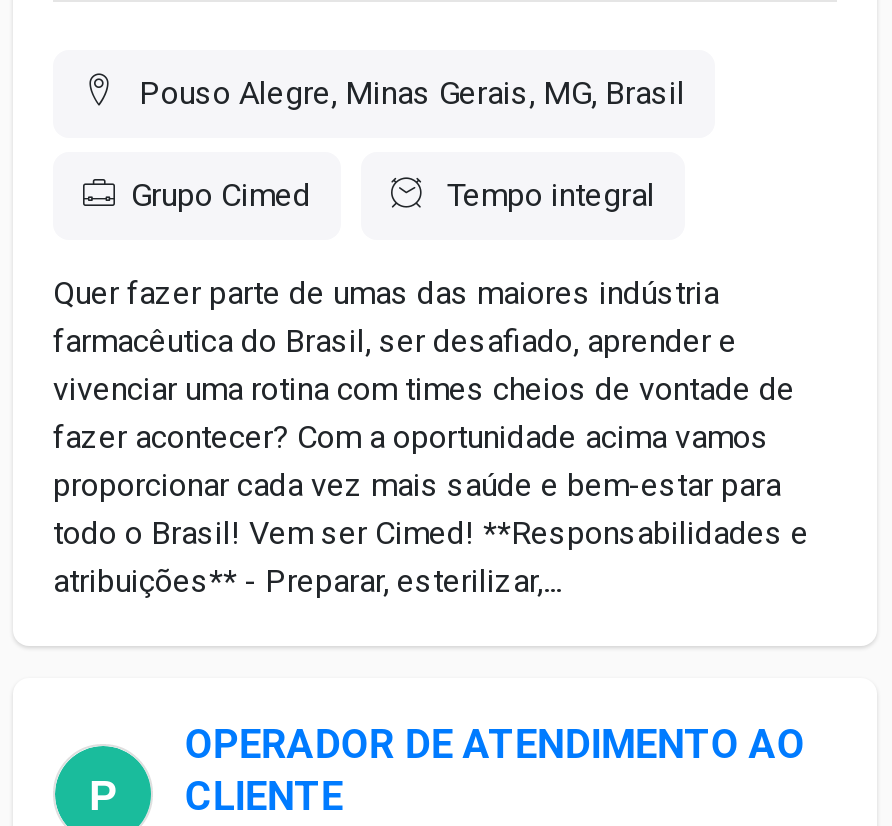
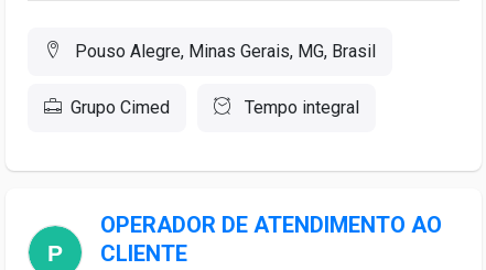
- Quer fazer parte de umas das maiores indústria
- farmacêutica do Brasil, ser desafiado, aprender e
- vivenciar uma rotina com times cheios de vontade de
- fazer acontecer? Com a oportunidade acima vamos
- proporcionar cada vez mais saúde e bem-estar para
- todo o Brasil! Vem ser Cimed! **Responsabilidades e
- atribuições** - Preparar, esterilizar,...
